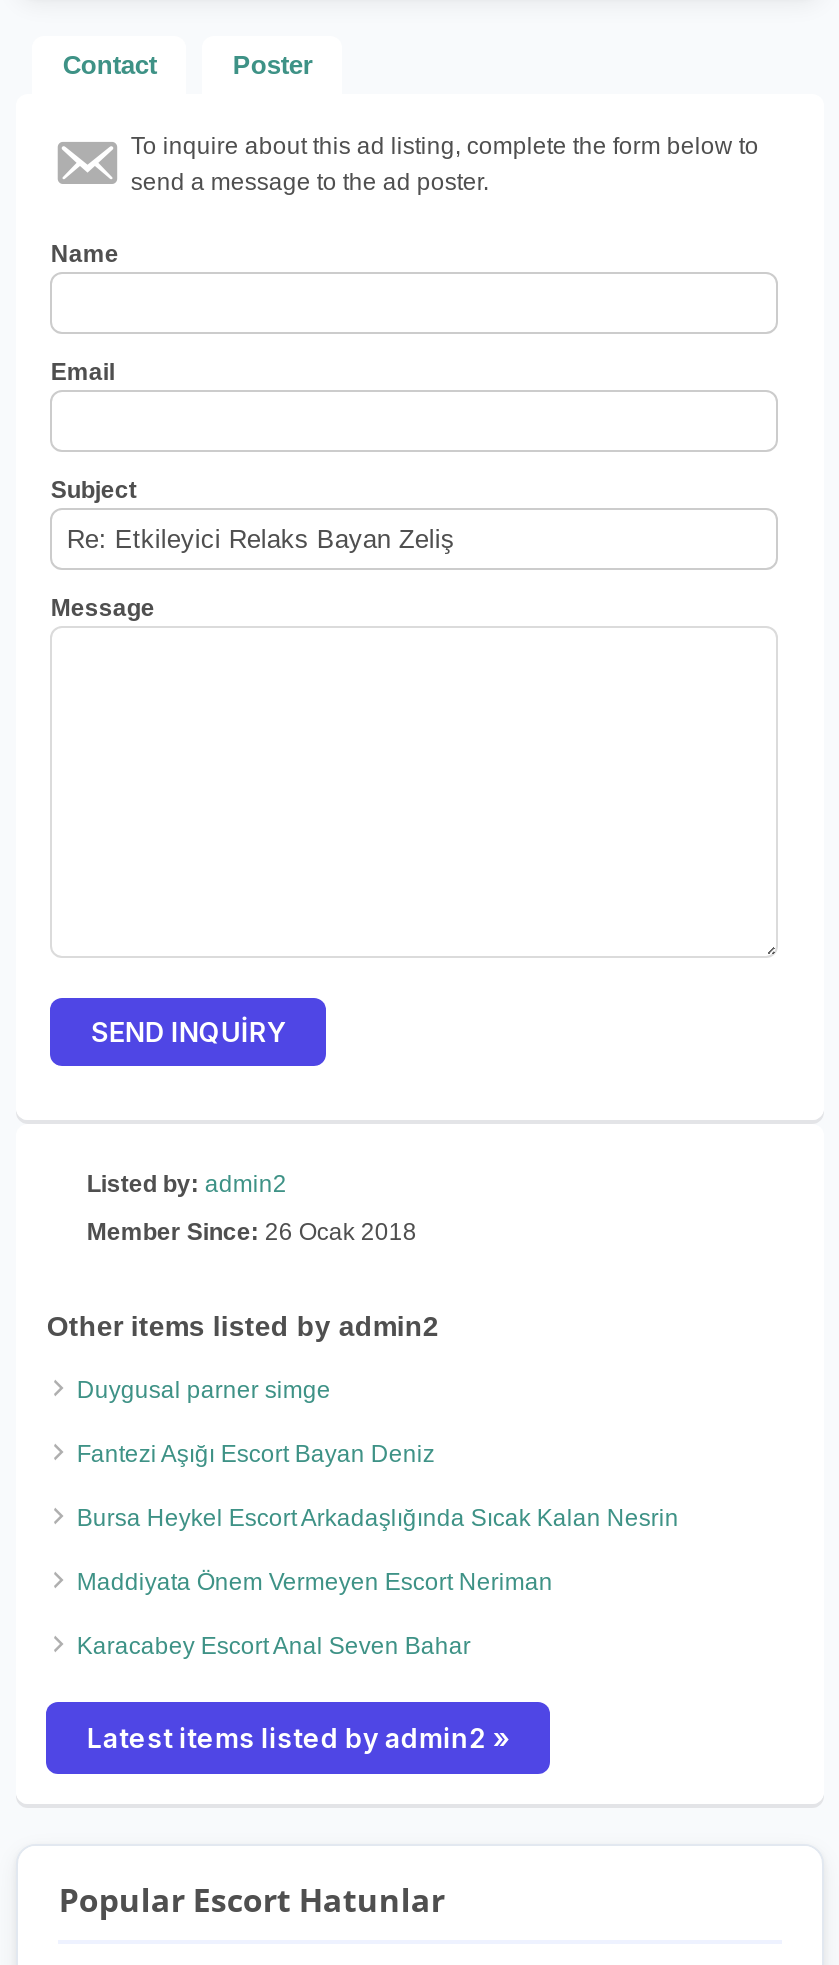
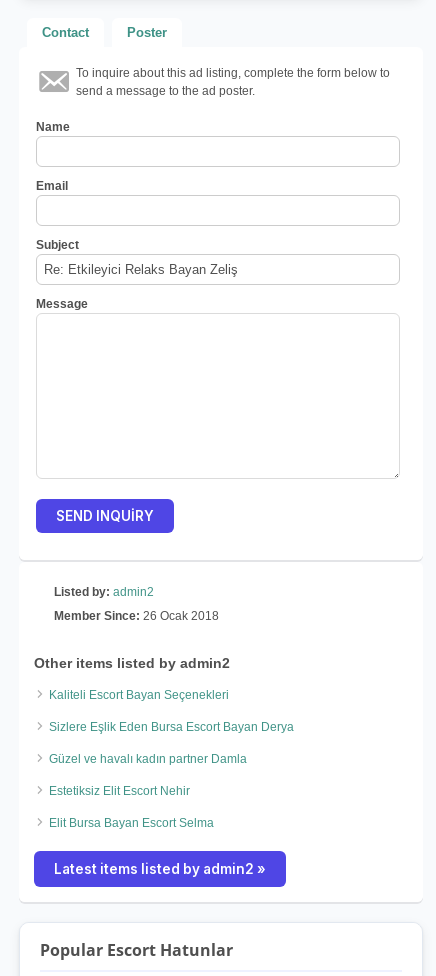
- Duygusal parner simge
+ Kaliteli Escort Bayan Seçenekleri

- Fantezi Aşığı Escort Bayan Deniz
+ Sizlere Eşlik Eden Bursa Escort Bayan Derya

- Bursa Heykel Escort Arkadaşlığında Sıcak Kalan Nesrin
+ Güzel ve havalı kadın partner Damla

- Maddiyata Önem Vermeyen Escort Neriman
+ Estetiksiz Elit Escort Nehir

- Karacabey Escort Anal Seven Bahar
+ Elit Bursa Bayan Escort Selma
